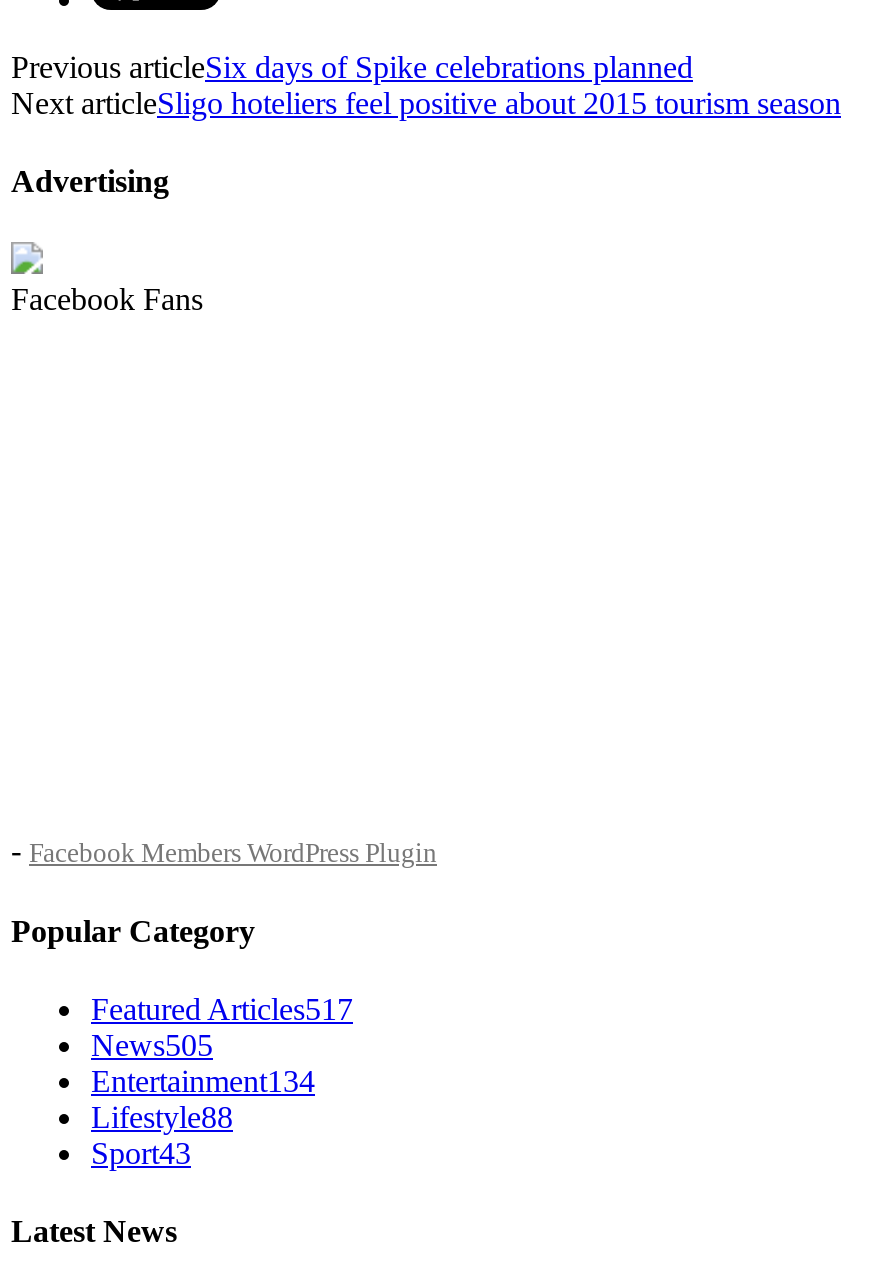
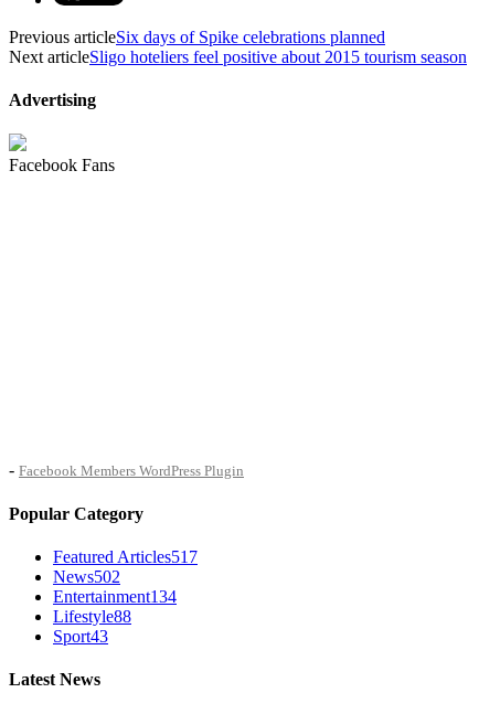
- News505
+ News502
